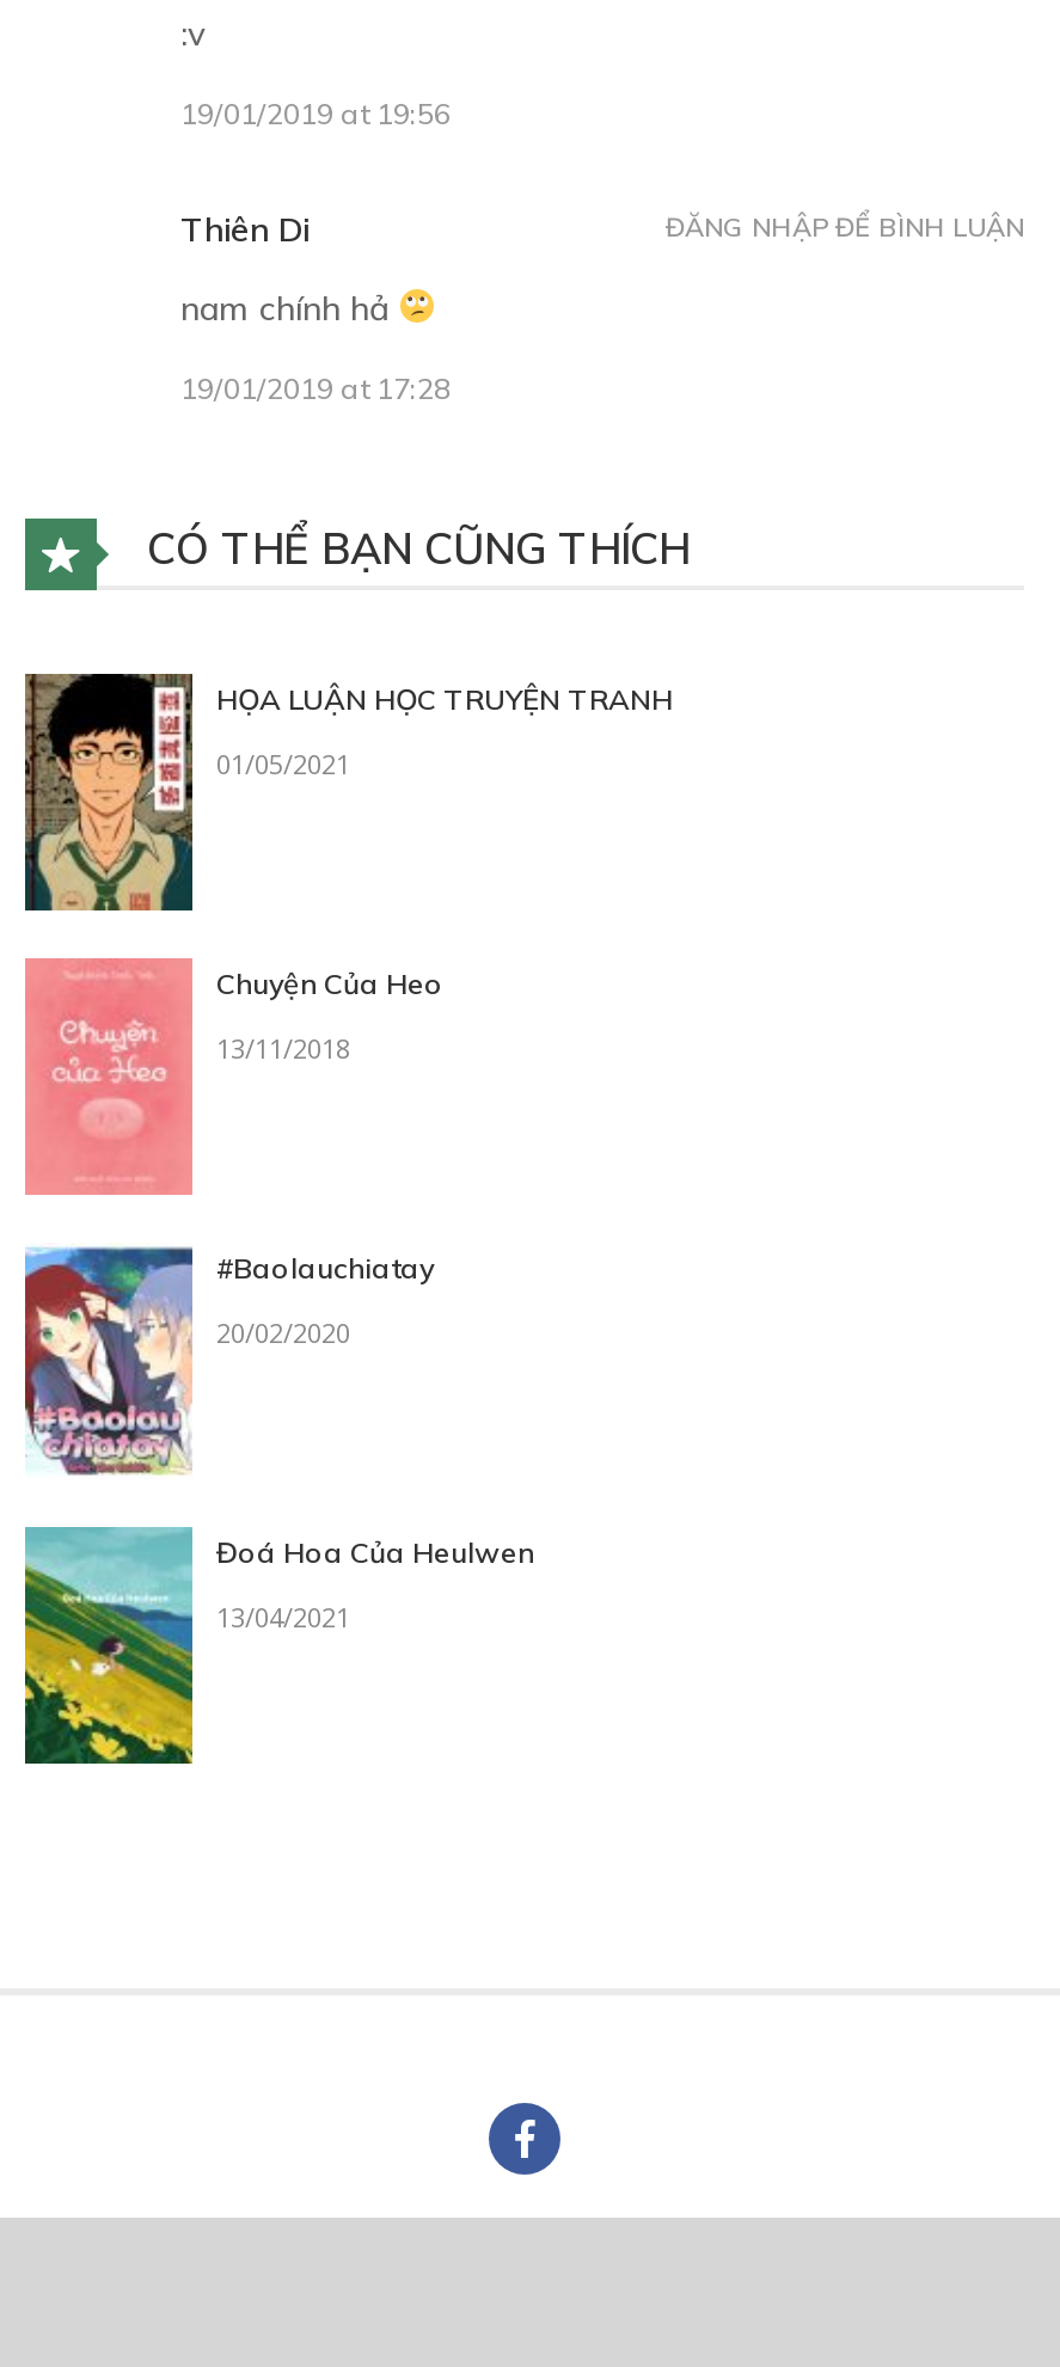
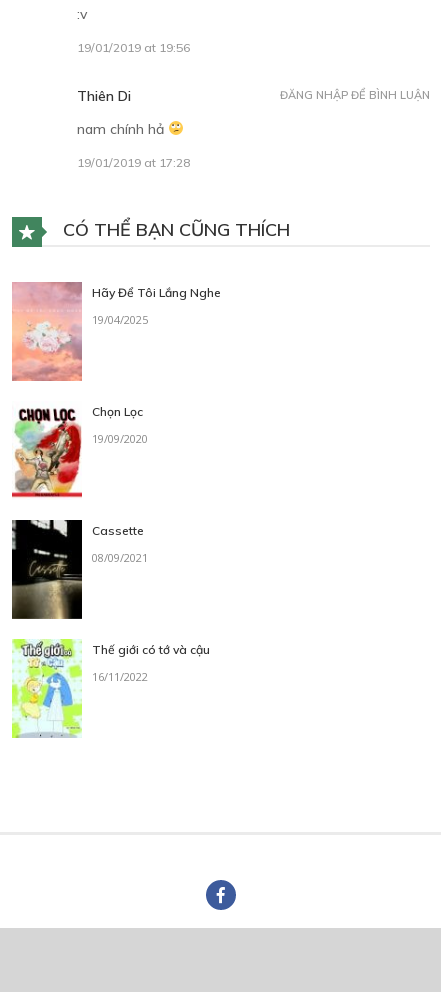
- [image]
- HỌA LUẬN HỌC TRUYỆN TRANH
+ [image]
+ Hãy Để Tôi Lắng Nghe

- 01/05/2021
+ 19/04/2025

- [image]
- Chuyện Của Heo
+ [image]
+ Chọn Lọc

- 13/11/2018
+ 19/09/2020

- [image]
- #Baolauchiatay
+ [image]
+ Cassette

- 20/02/2020
+ 08/09/2021

- [image]
- Đoá Hoa Của Heulwen
+ [image]
+ Thế giới có tớ và cậu

- 13/04/2021
+ 16/11/2022
